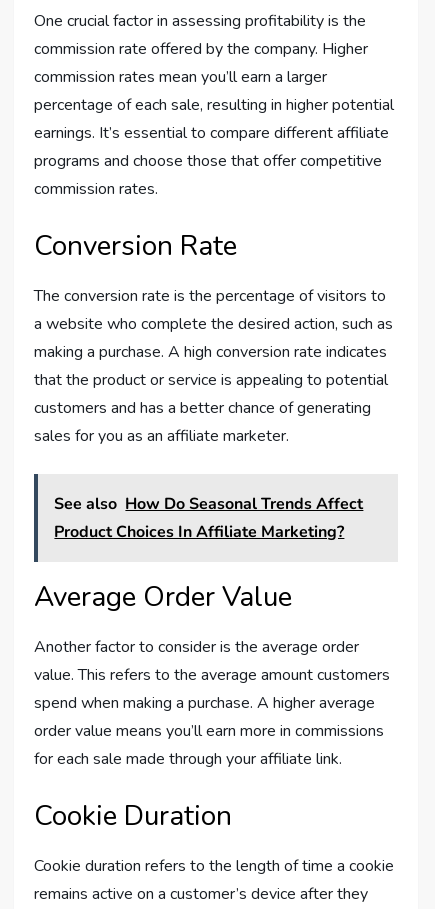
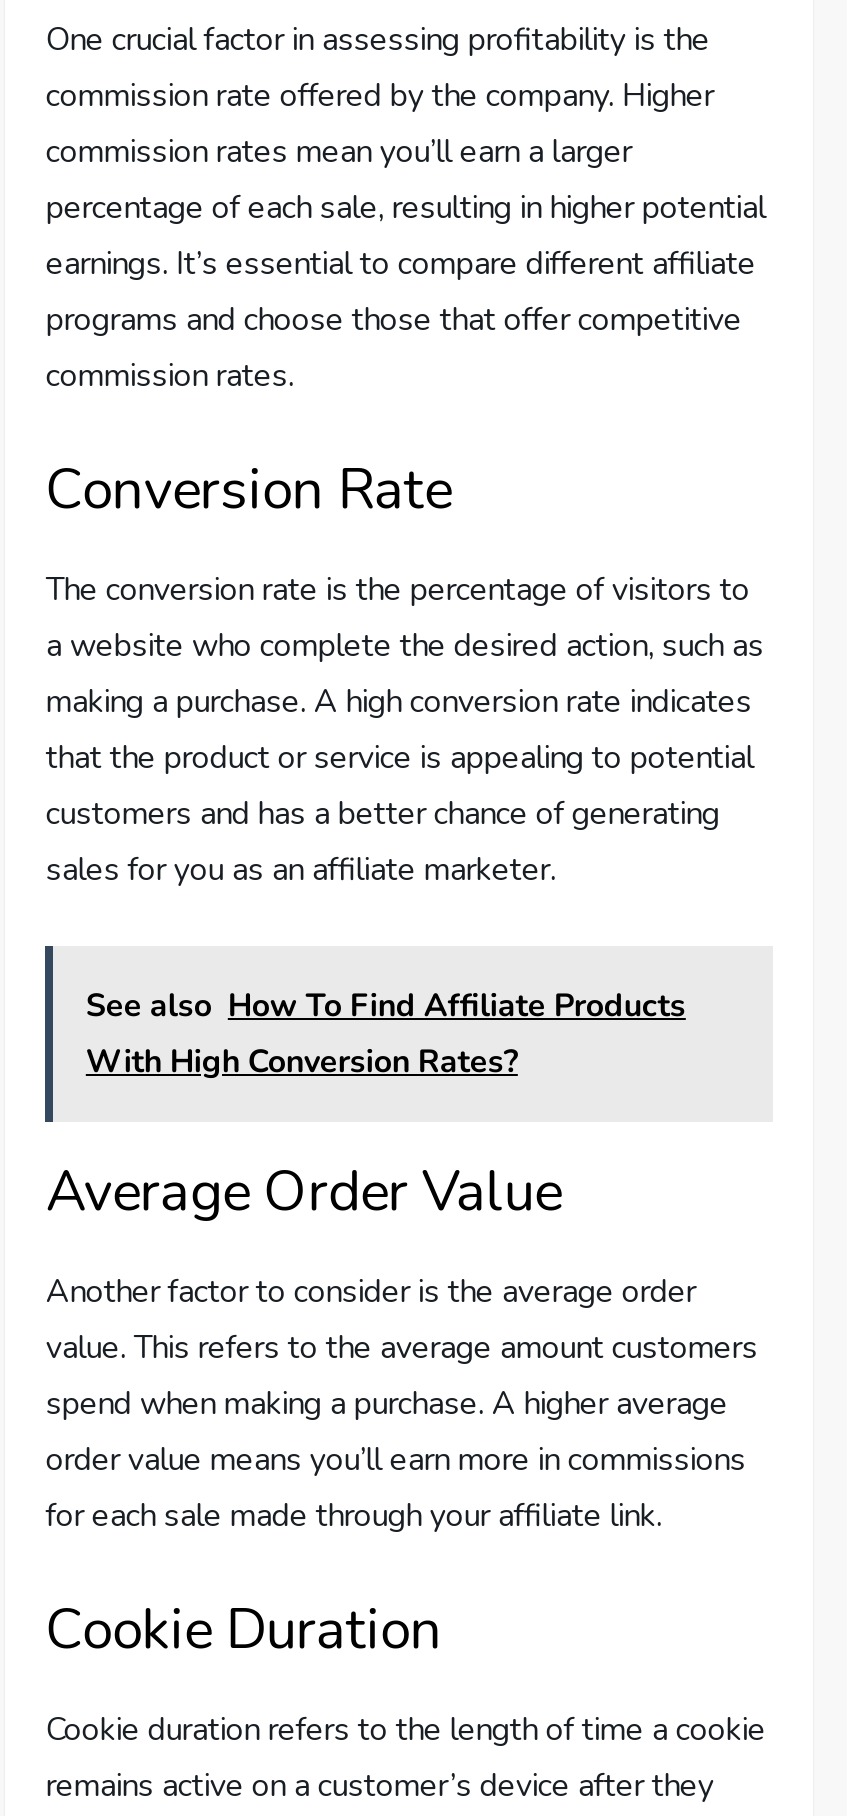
- See also How Do Seasonal Trends Affect
- Product Choices In Affiliate Marketing?
+ See also How To Find Affiliate Products
+ With High Conversion Rates?
